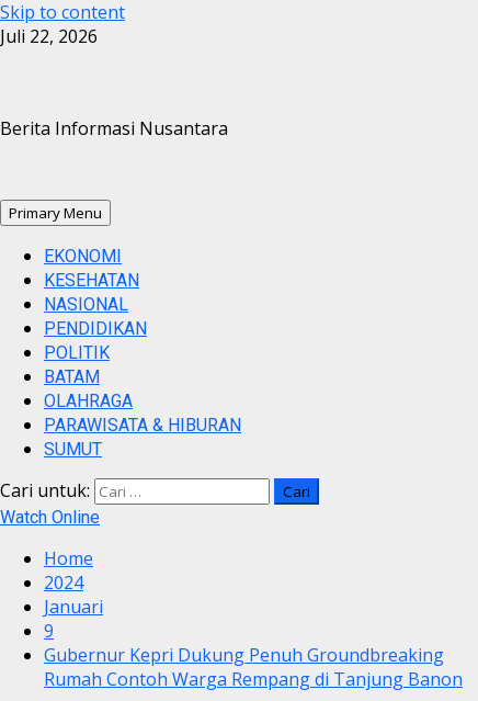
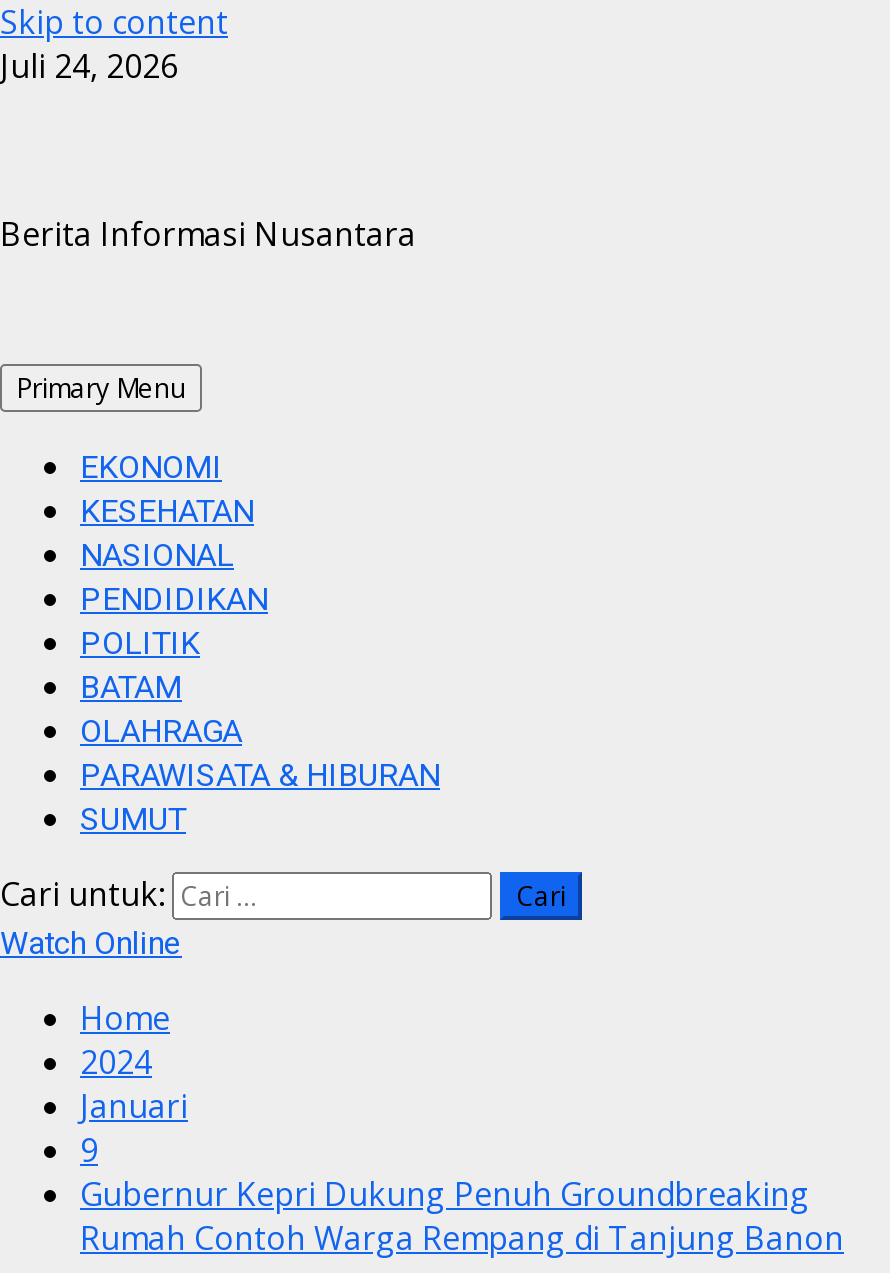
- Juli 22, 2026
+ Juli 24, 2026
